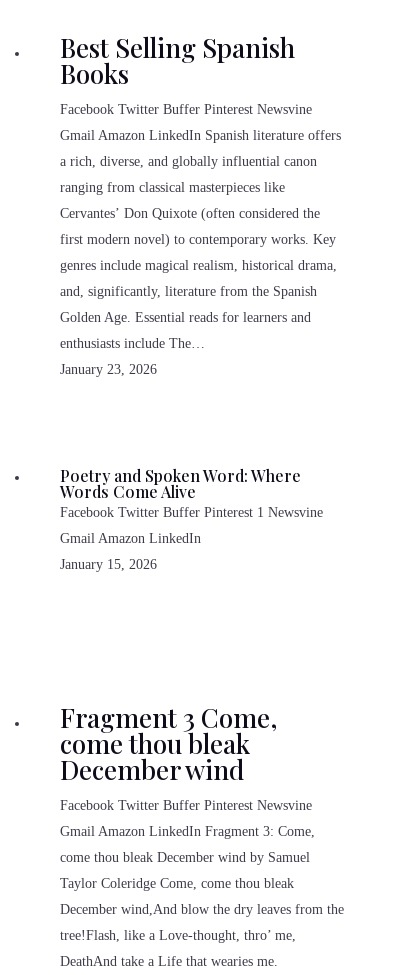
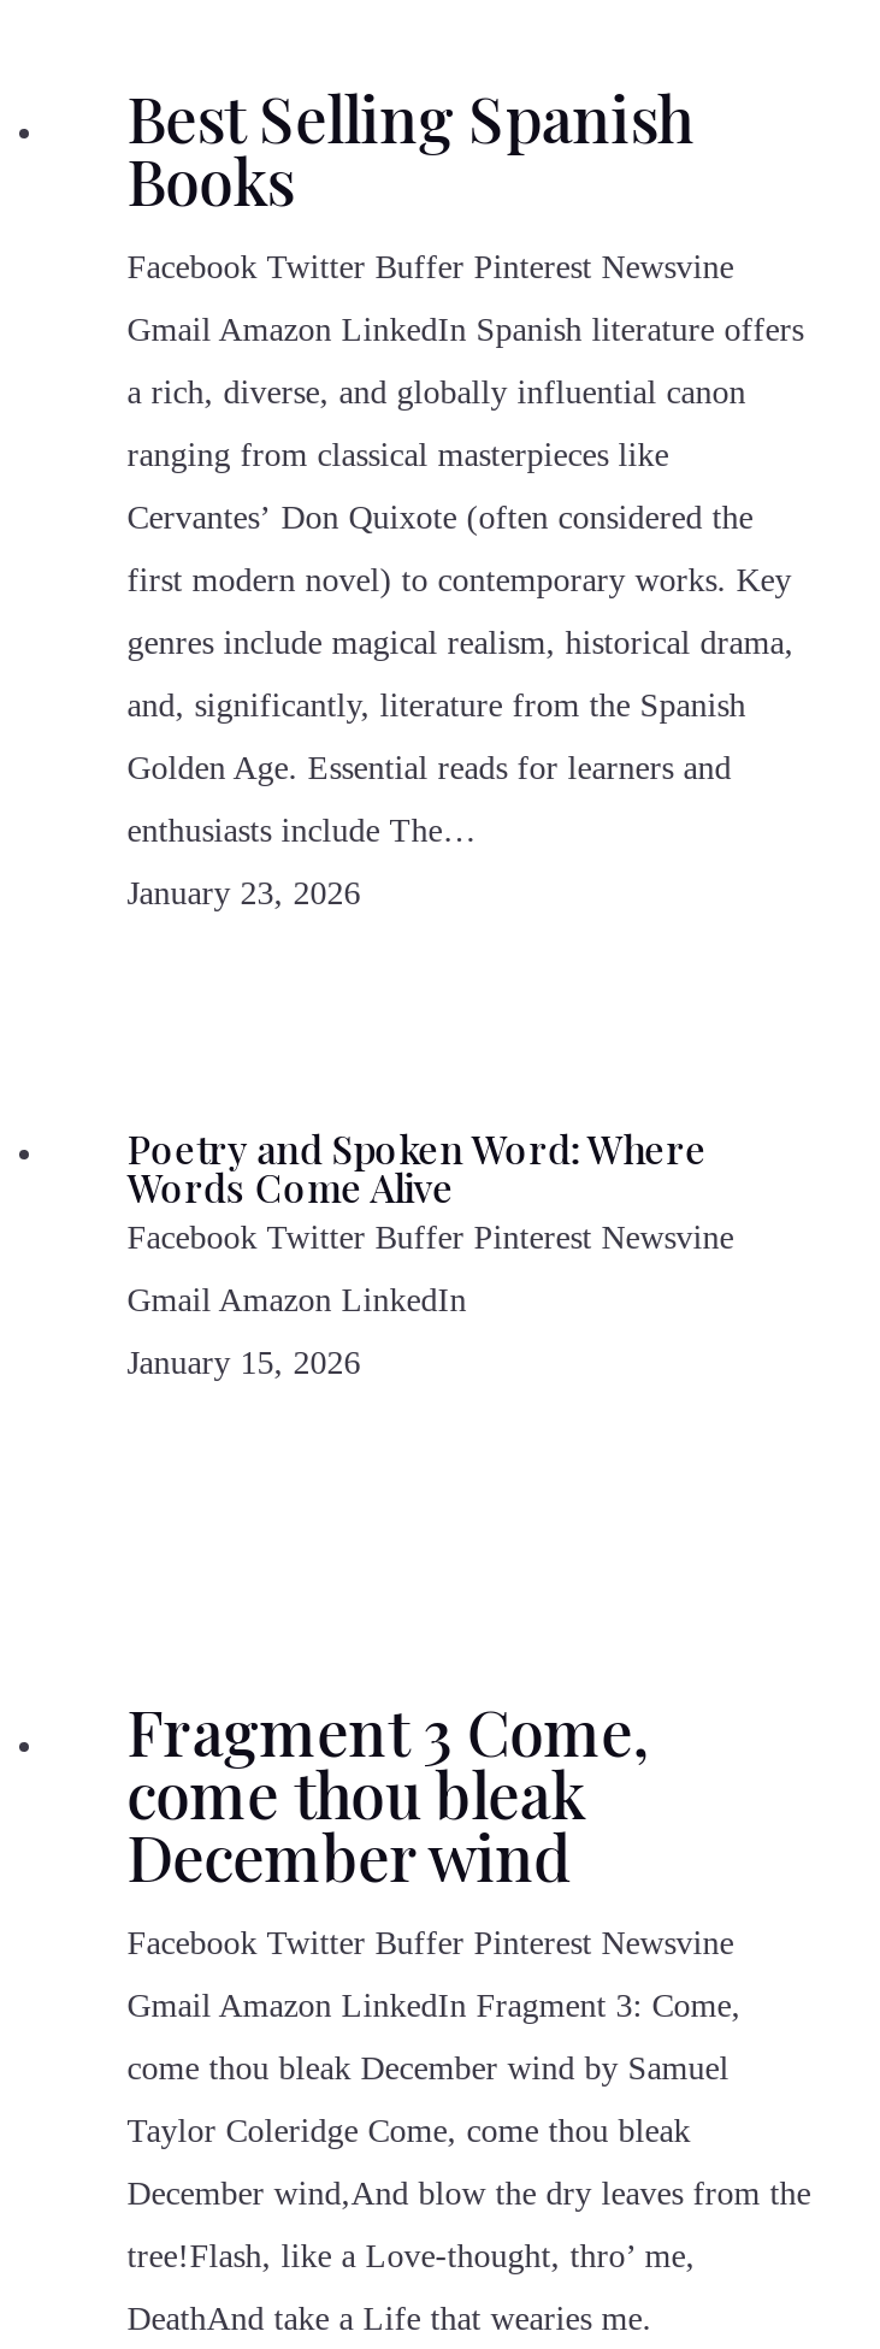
- Facebook Twitter Buffer Pinterest 1 Newsvine
+ Facebook Twitter Buffer Pinterest Newsvine
